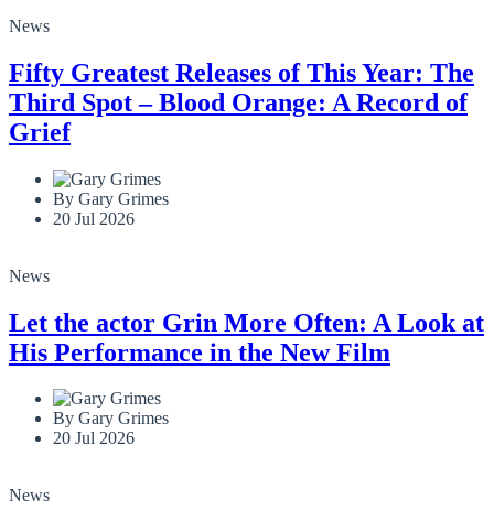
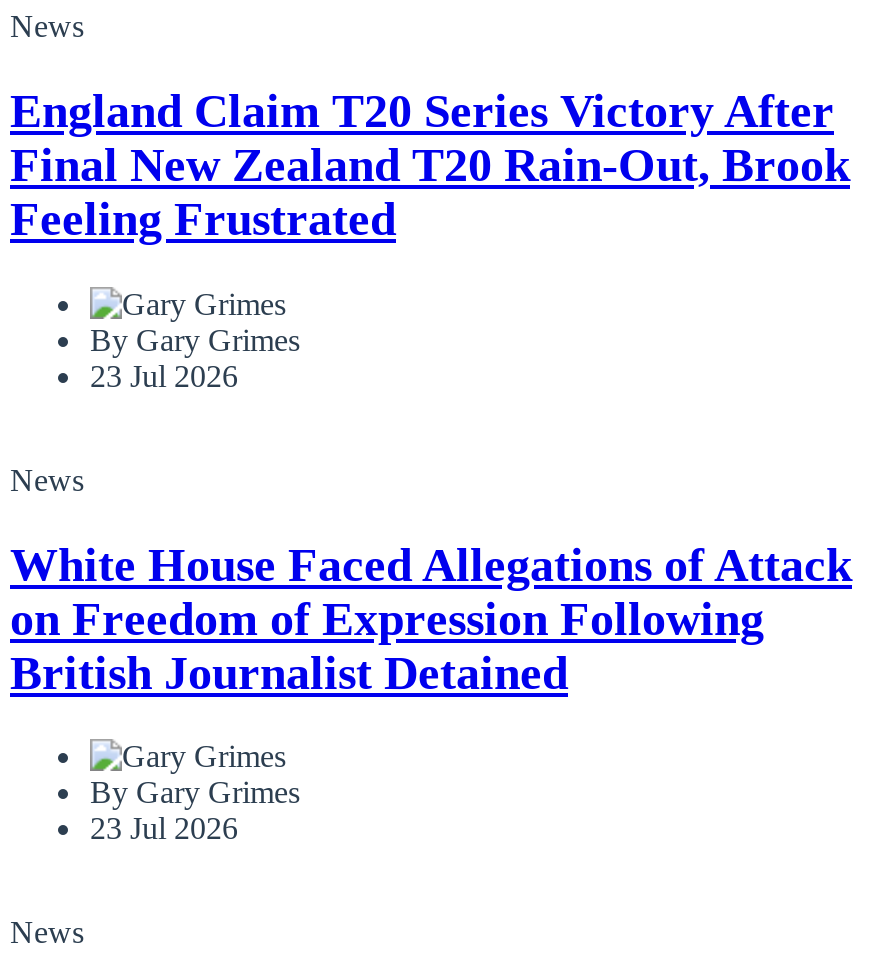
- Fifty Greatest Releases of This Year: The
- Third Spot – Blood Orange: A Record of
- Grief
+ England Claim T20 Series Victory After
+ Final New Zealand T20 Rain-Out, Brook
+ Feeling Frustrated

- 20 Jul 2026
+ 23 Jul 2026

- Let the actor Grin More Often: A Look at
- His Performance in the New Film
+ White House Faced Allegations of Attack
+ on Freedom of Expression Following
+ British Journalist Detained

- 20 Jul 2026
+ 23 Jul 2026
